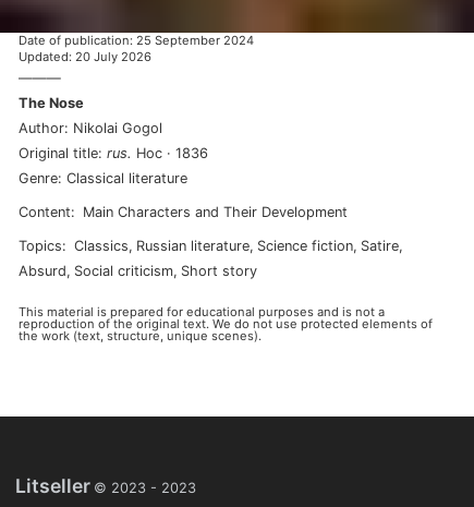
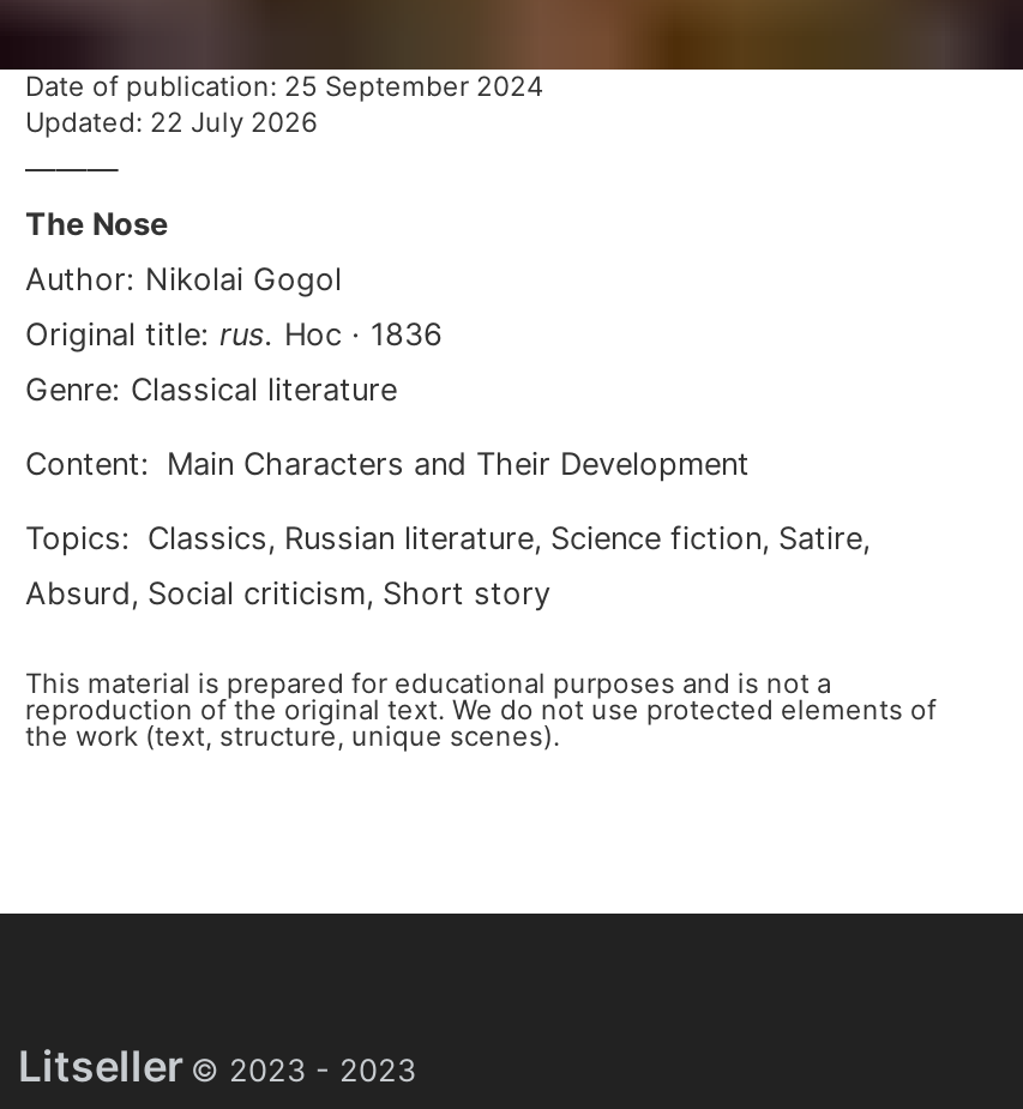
- Updated: 20 July 2026
+ Updated: 22 July 2026
